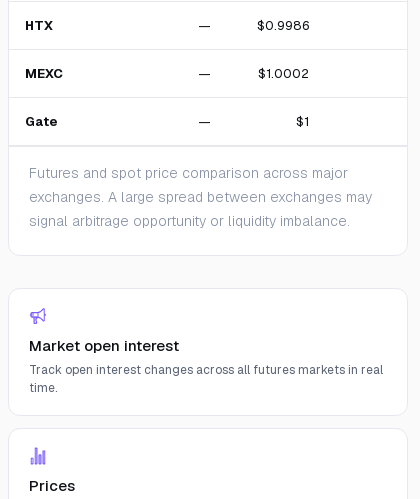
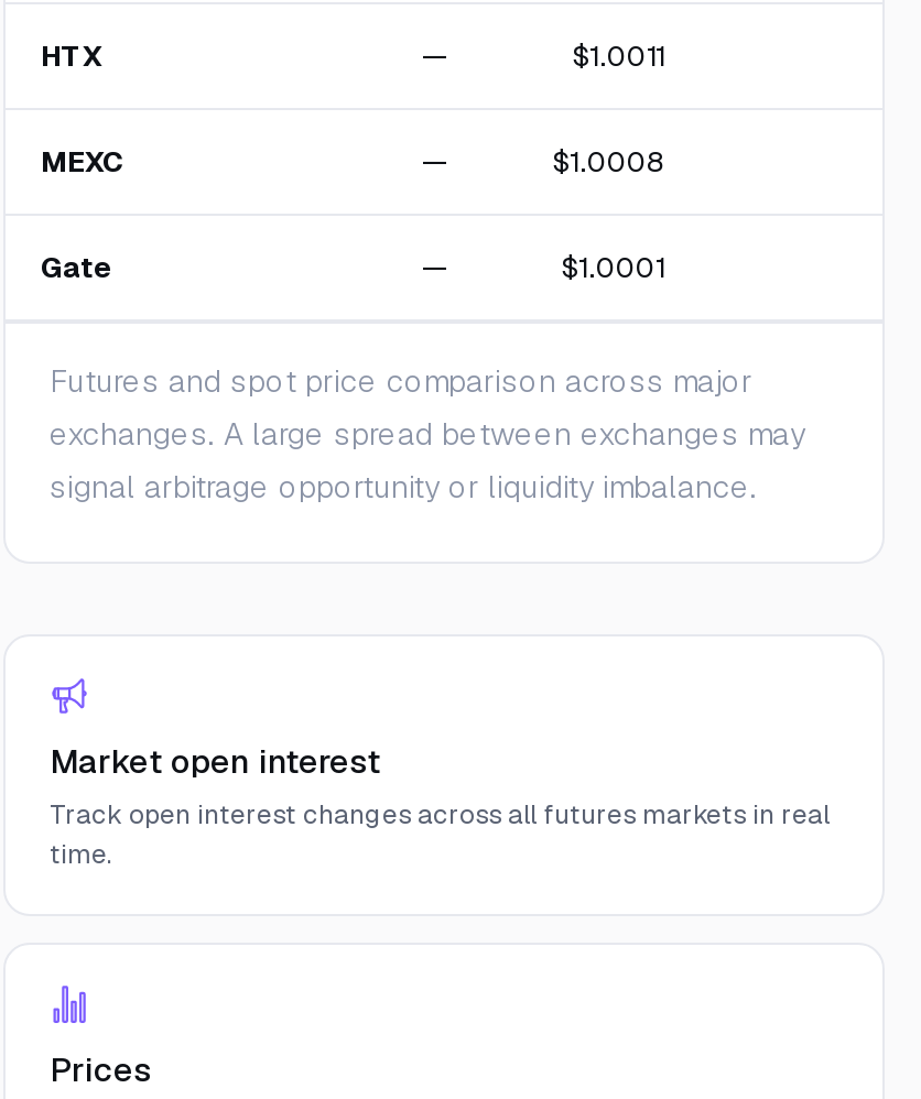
- $0.9986
+ $1.0011

- $1.0002
+ $1.0008

- $1
+ $1.0001
